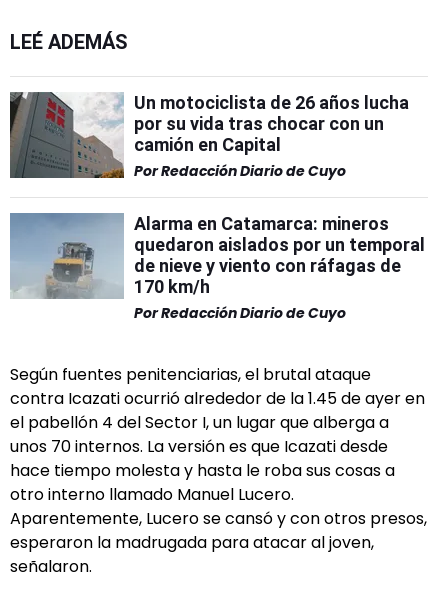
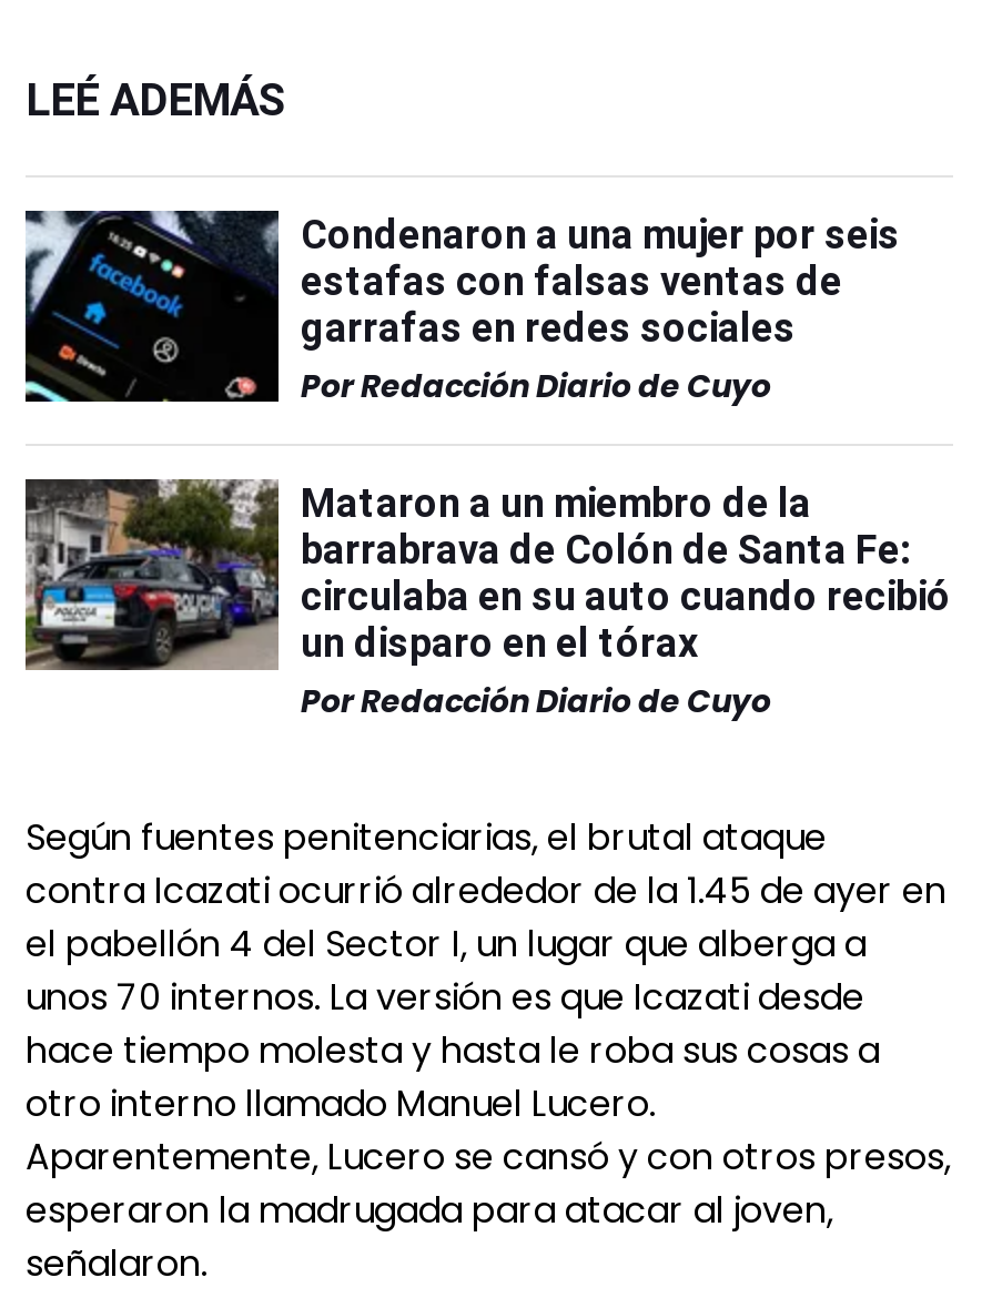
- [image]
- Un motociclista de 26 años lucha
- por su vida tras chocar con un
- camión en Capital
+ [image]
+ Condenaron a una mujer por seis
+ estafas con falsas ventas de
+ garrafas en redes sociales

- [image]
- Alarma en Catamarca: mineros
- quedaron aislados por un temporal
- de nieve y viento con ráfagas de
- 170 km/h
+ [image]
+ Mataron a un miembro de la
+ barrabrava de Colón de Santa Fe:
+ circulaba en su auto cuando recibió
+ un disparo en el tórax
